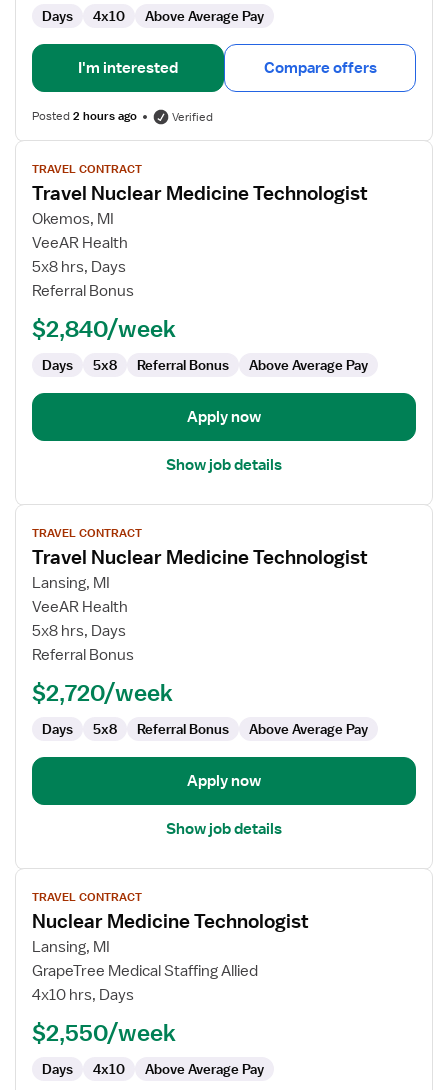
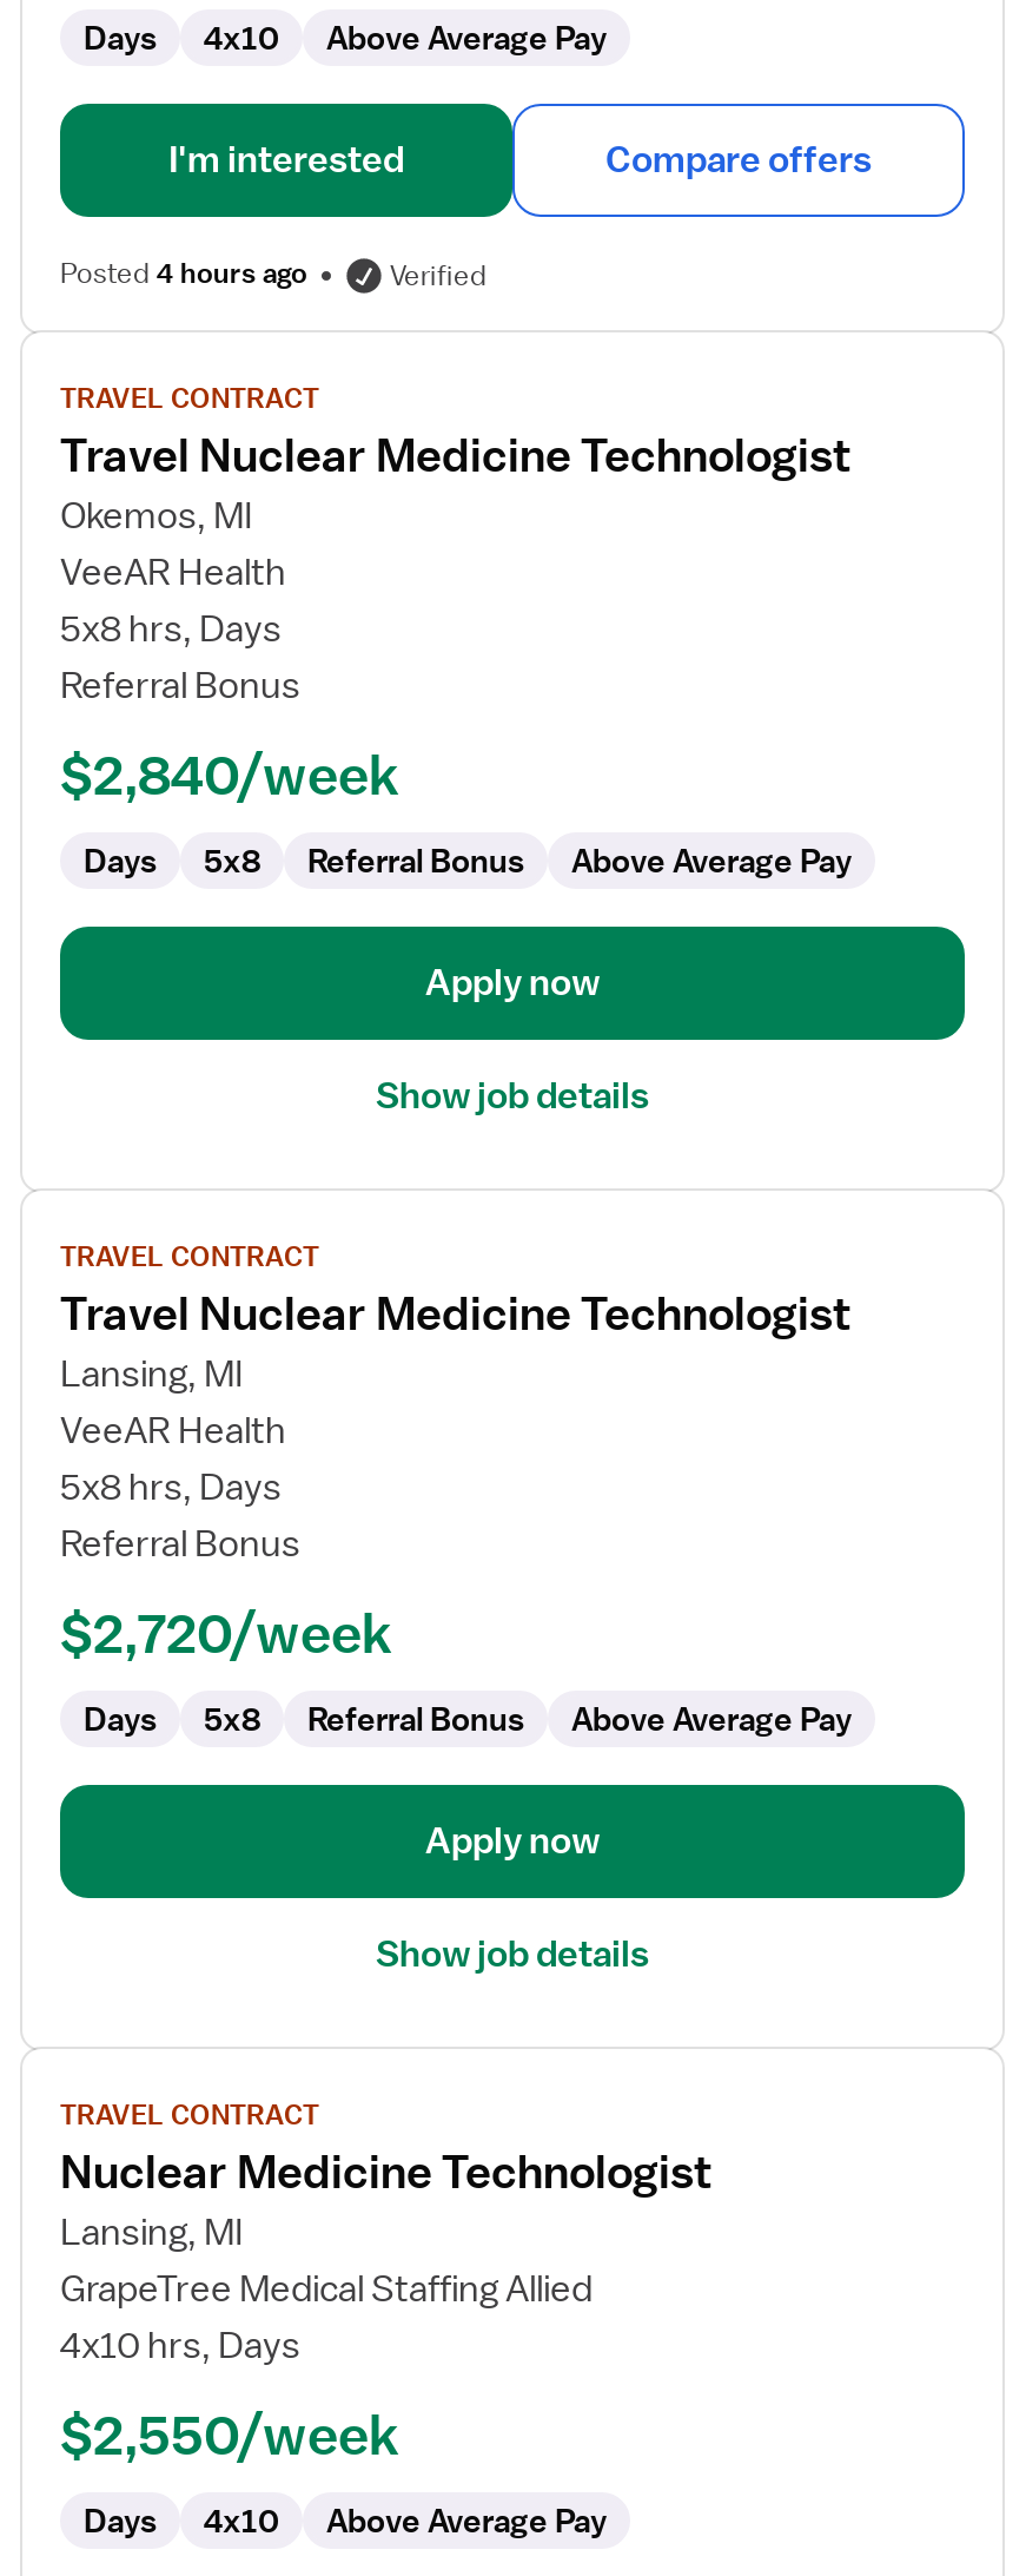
- Posted 2 hours ago
+ Posted 4 hours ago
